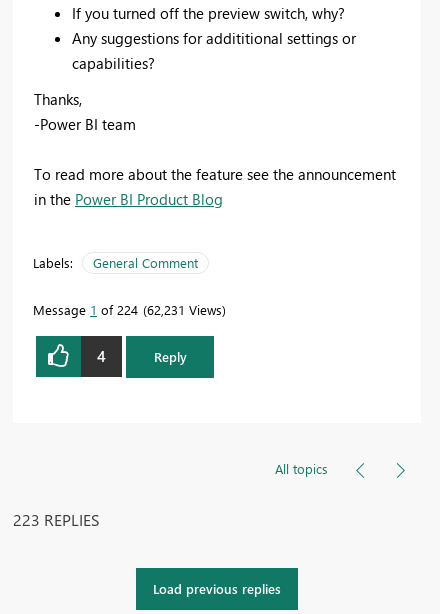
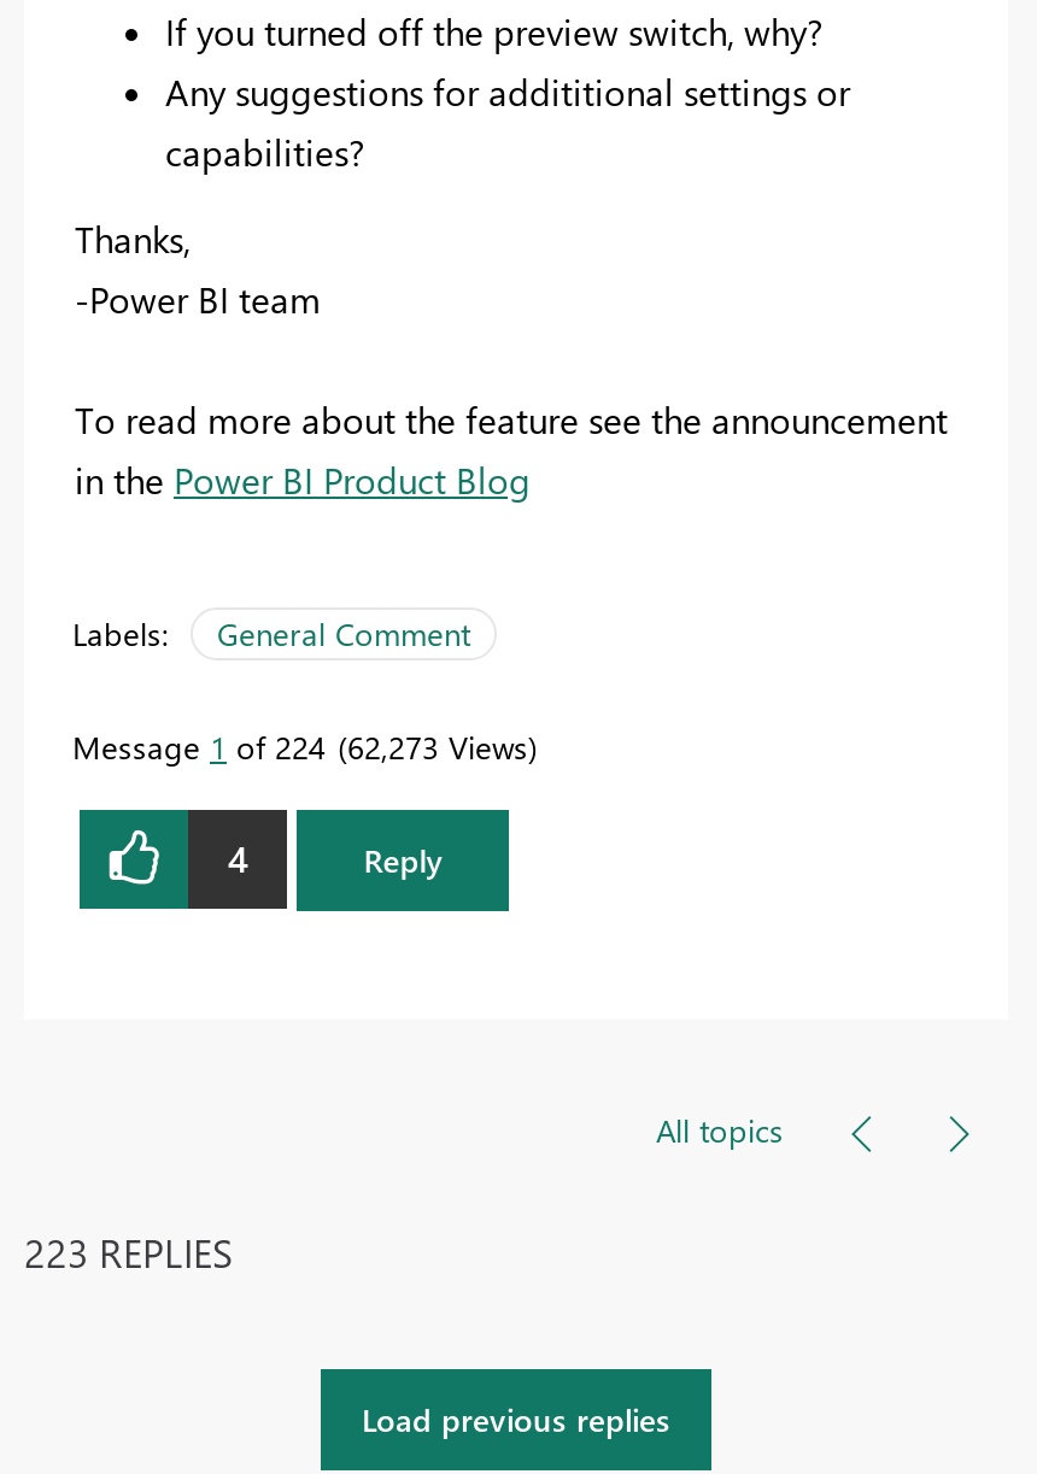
- Message 1 of 224 62,231 Views
+ Message 1 of 224 62,273 Views
